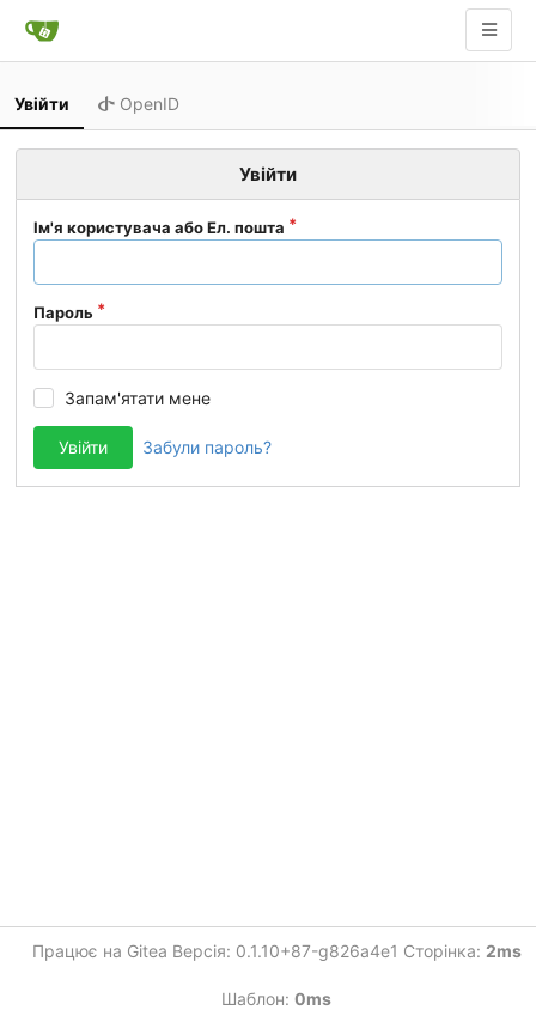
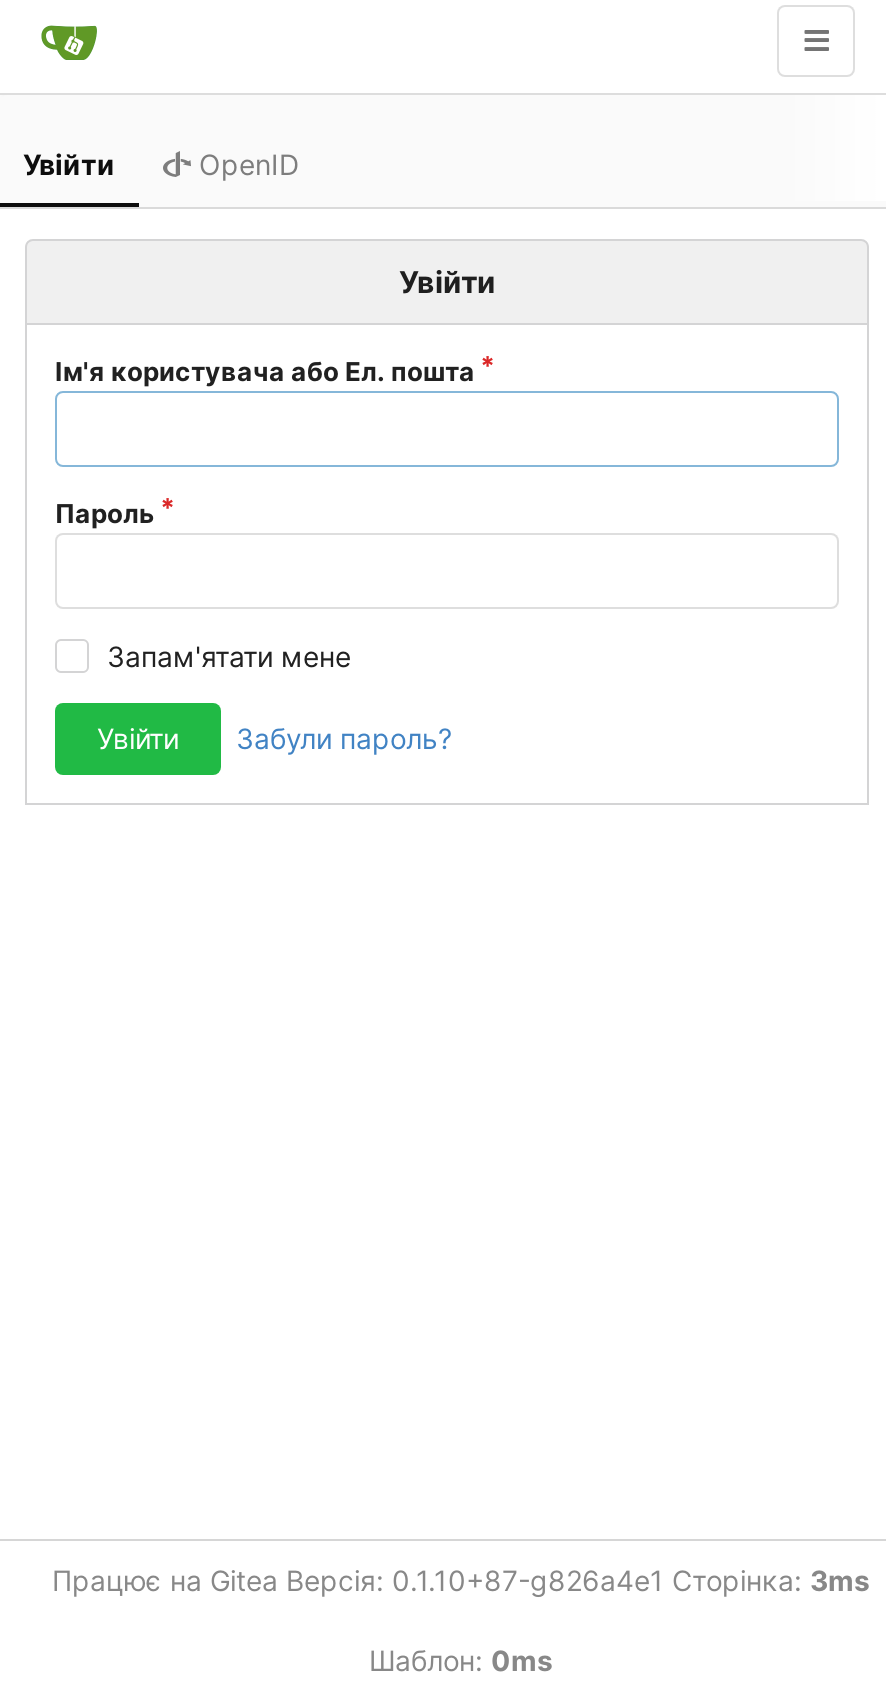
- Працює на Gitea Версія: 0.1.10+87-g826a4e1 Сторінка: 2ms
+ Працює на Gitea Версія: 0.1.10+87-g826a4e1 Сторінка: 3ms
